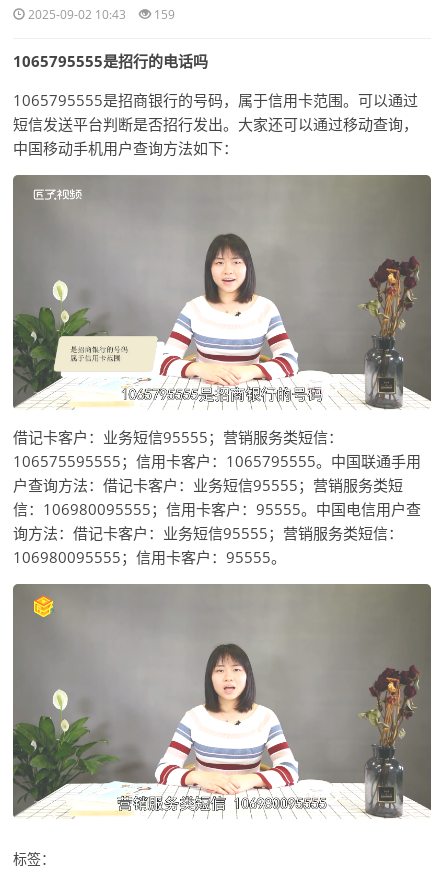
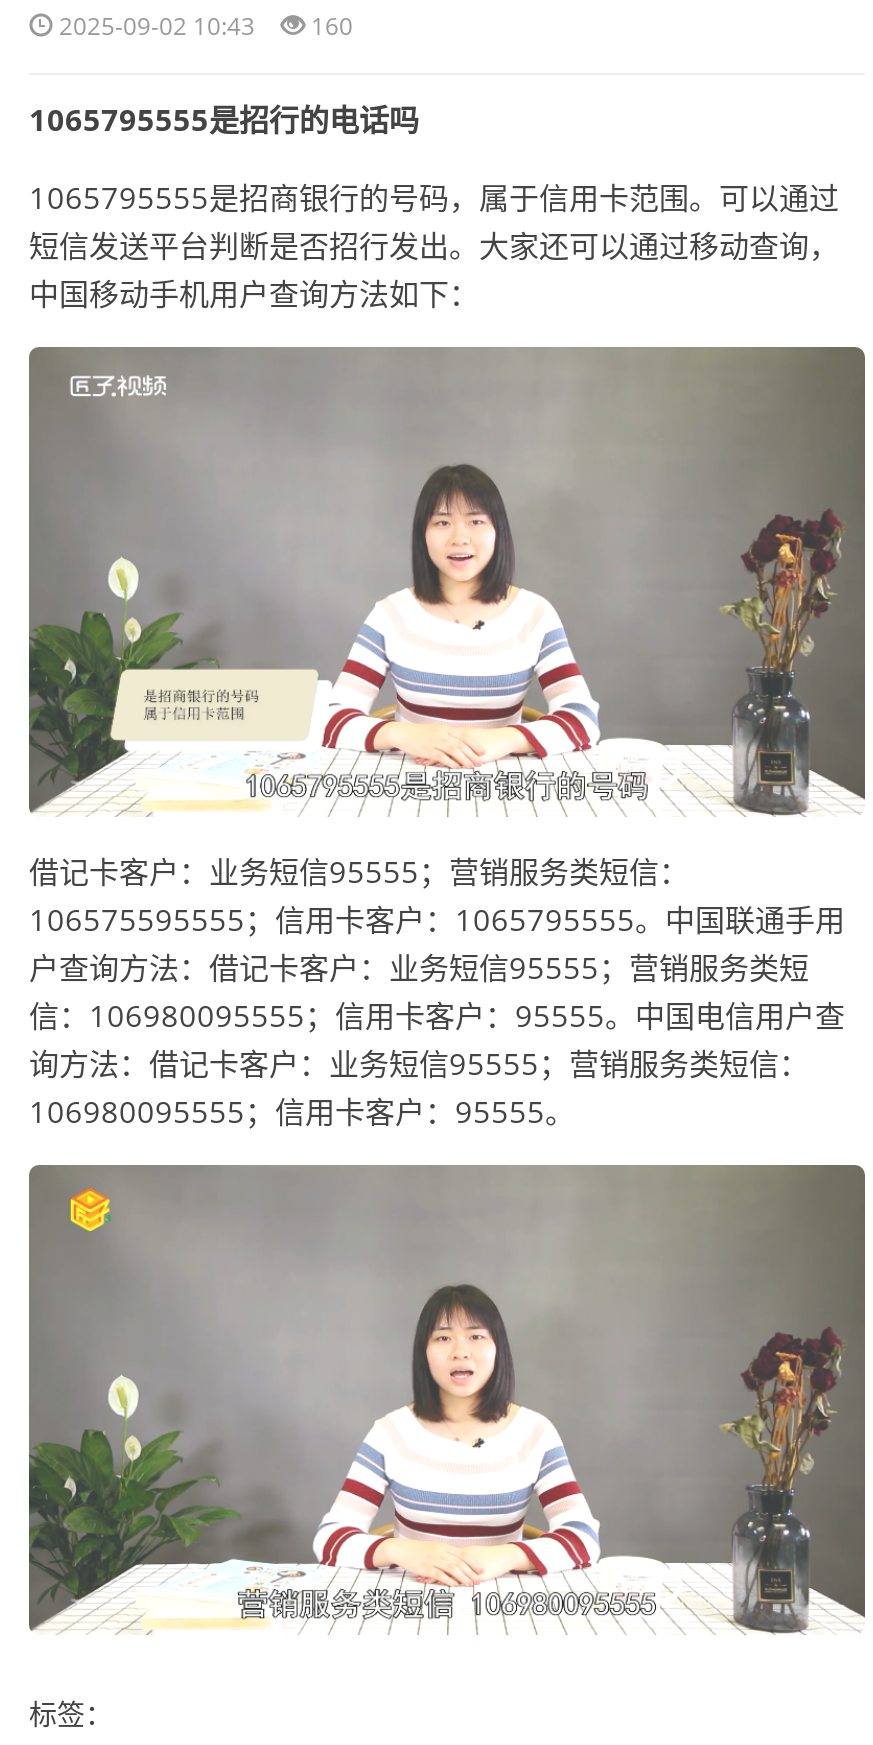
- 2025-09-02 10:43 159
+ 2025-09-02 10:43 160
